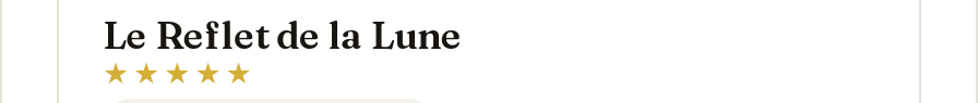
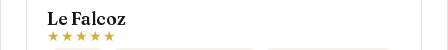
- Le Reflet de la Lune
+ Le Falcoz
